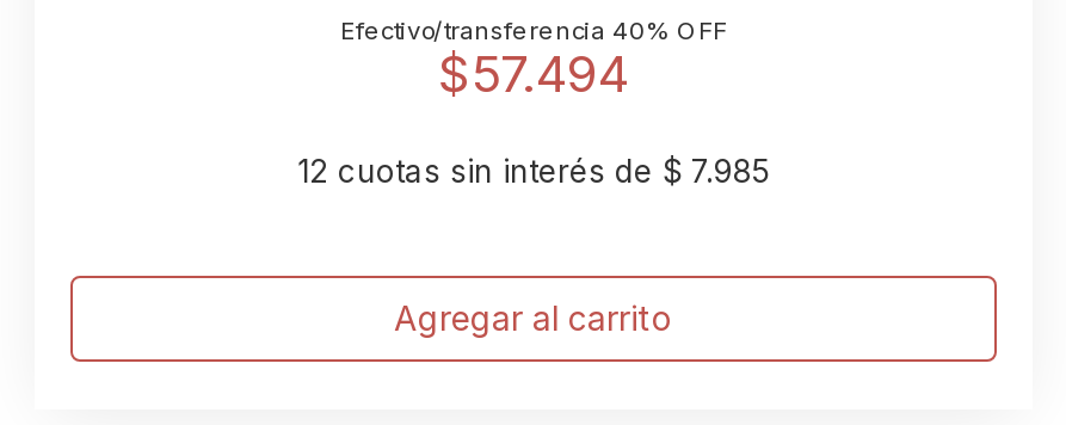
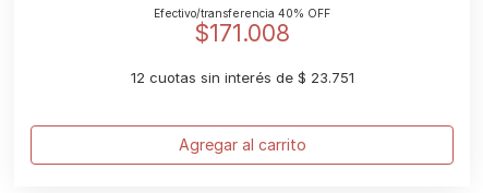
- $57.494
+ $171.008

- 12 cuotas sin interés de $ 7.985
+ 12 cuotas sin interés de $ 23.751
